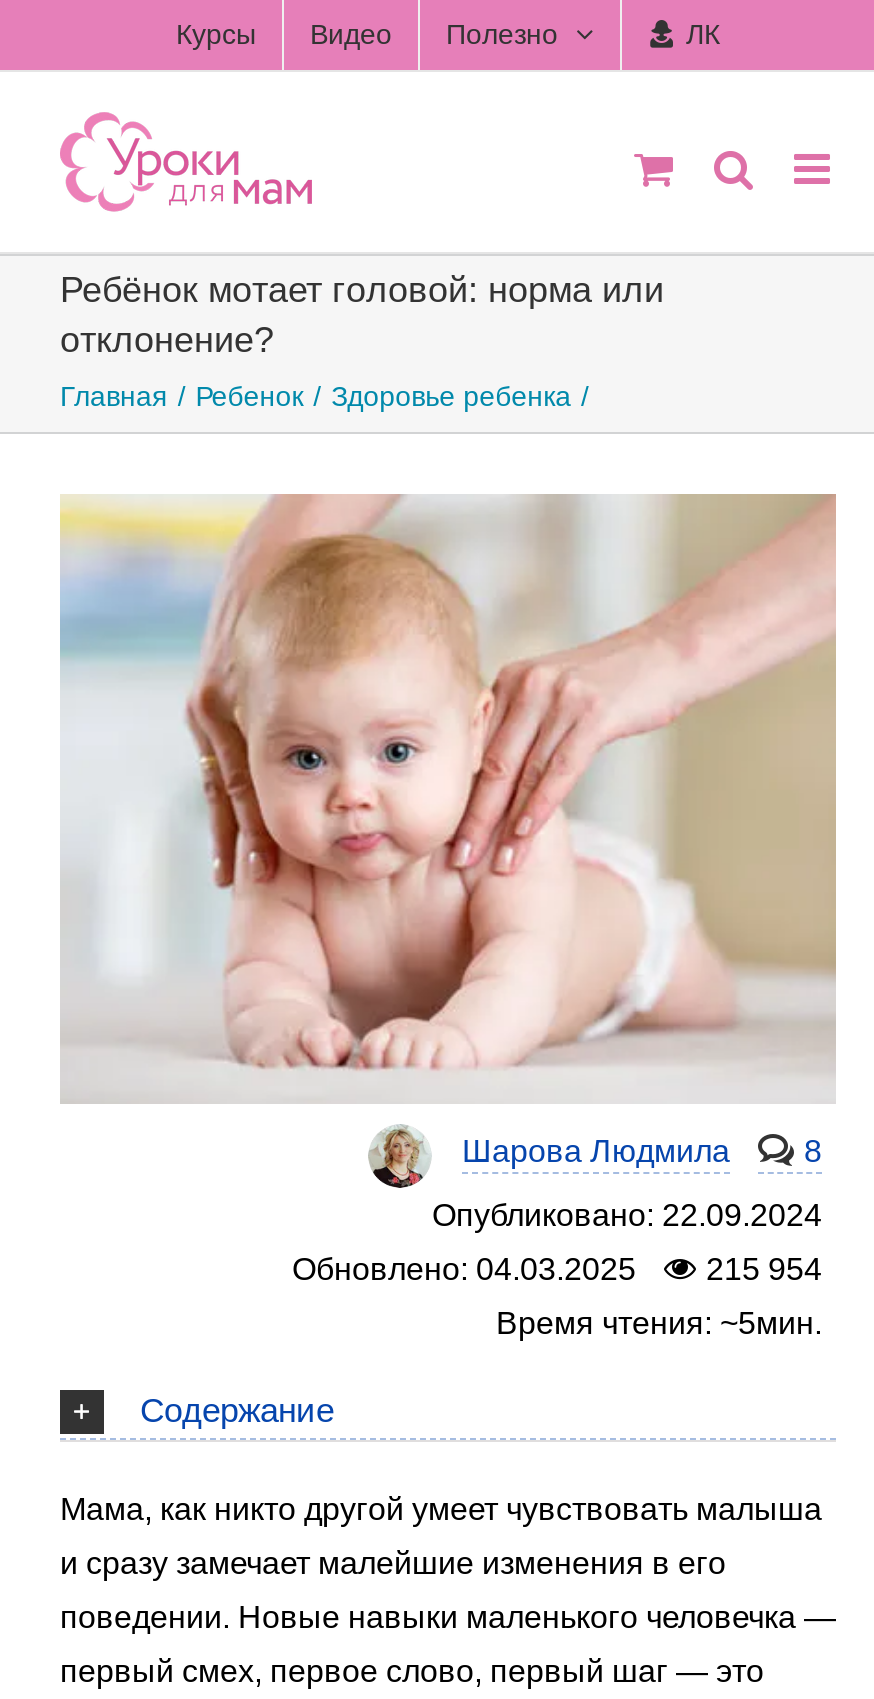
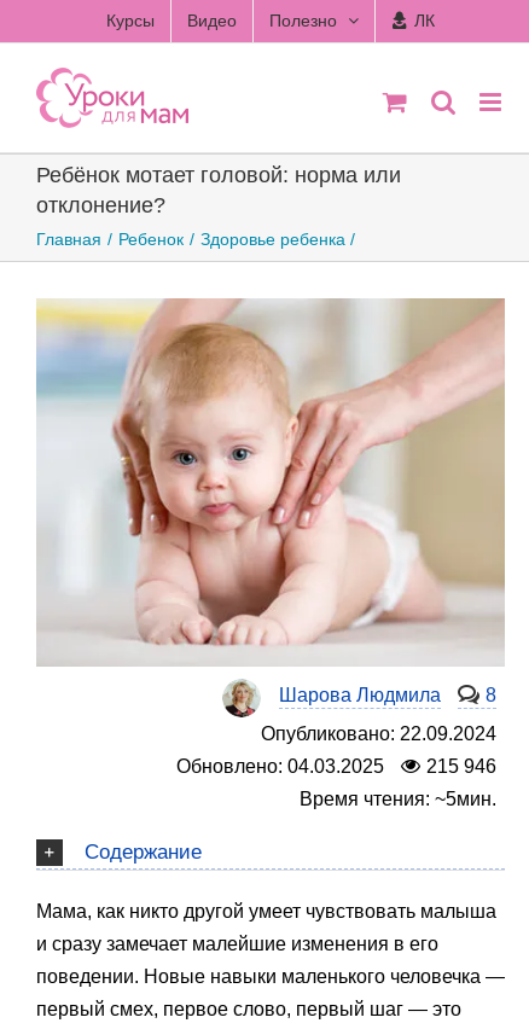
- 215 954
+ 215 946
